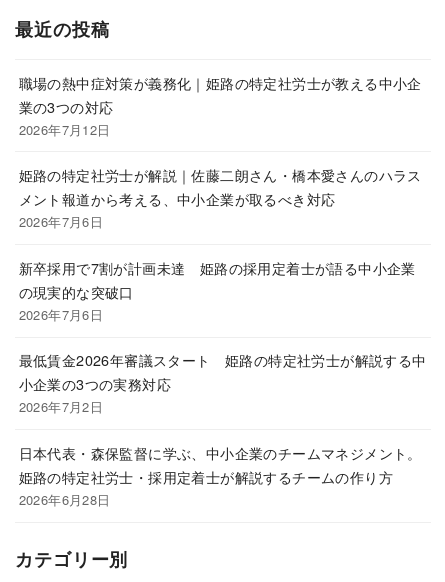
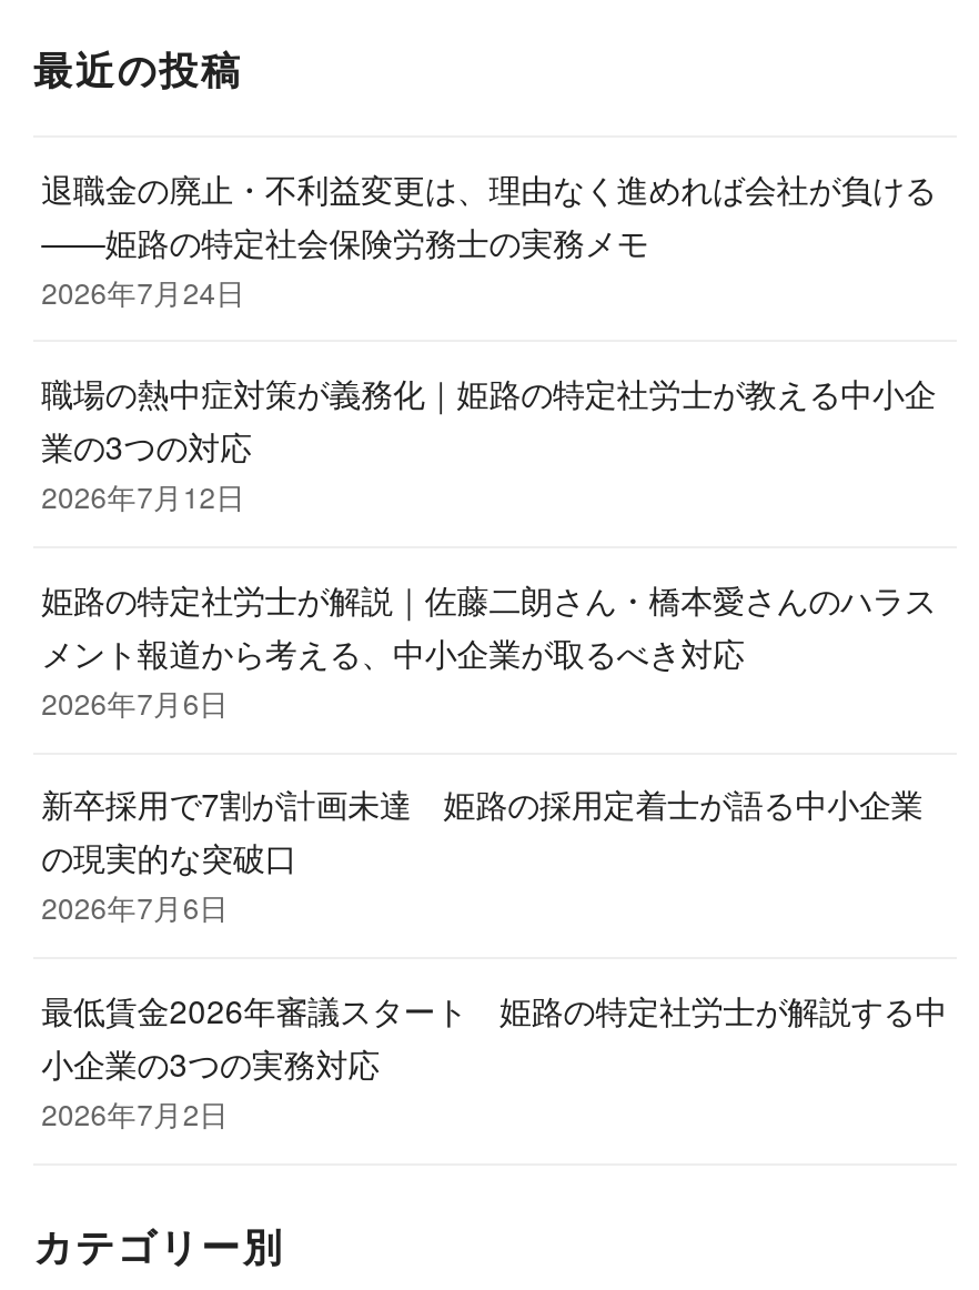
+ 退職金の廃止・不利益変更は、理由なく進めれば会社が負ける
+ ——姫路の特定社会保険労務士の実務メモ
+ 2026年7月24日

moved down: 職場の熱中症対策が義務化｜姫路の特定社労士が教える中小企 | 業の3つの対応 | 2026年7月12日 | ... | 小企業の3つの実務対応 | 2026年7月2日

- 日本代表・森保監督に学ぶ、中小企業のチームマネジメント。
- 姫路の特定社労士・採用定着士が解説するチームの作り方
- 2026年6月28日
